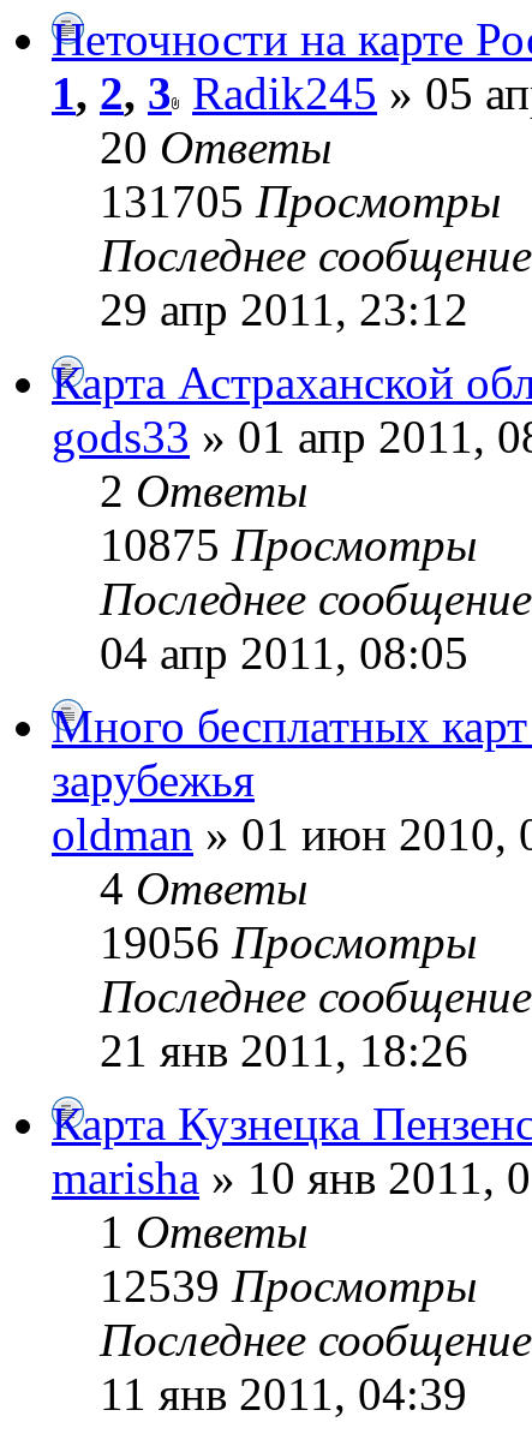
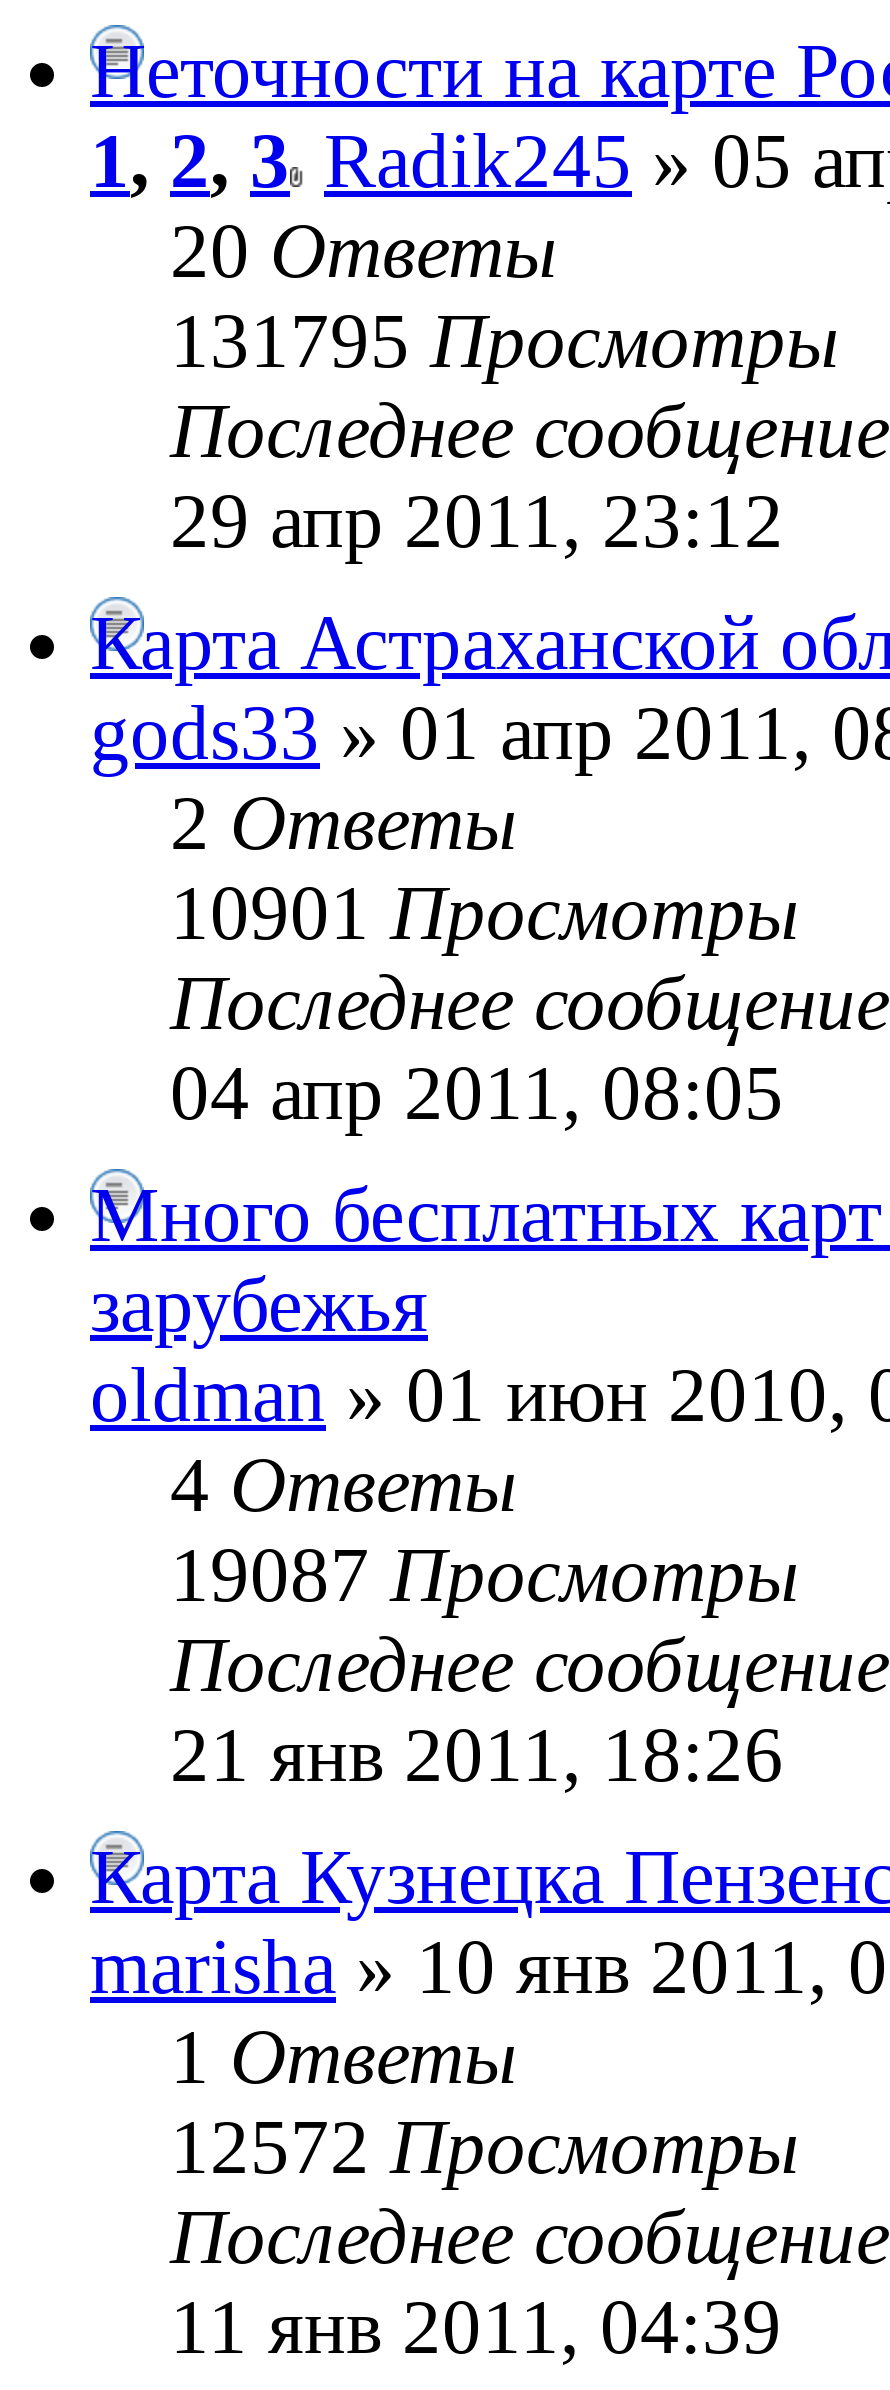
- 131705 Просмотры
+ 131795 Просмотры

- 10875 Просмотры
+ 10901 Просмотры

- 19056 Просмотры
+ 19087 Просмотры

- 12539 Просмотры
+ 12572 Просмотры
